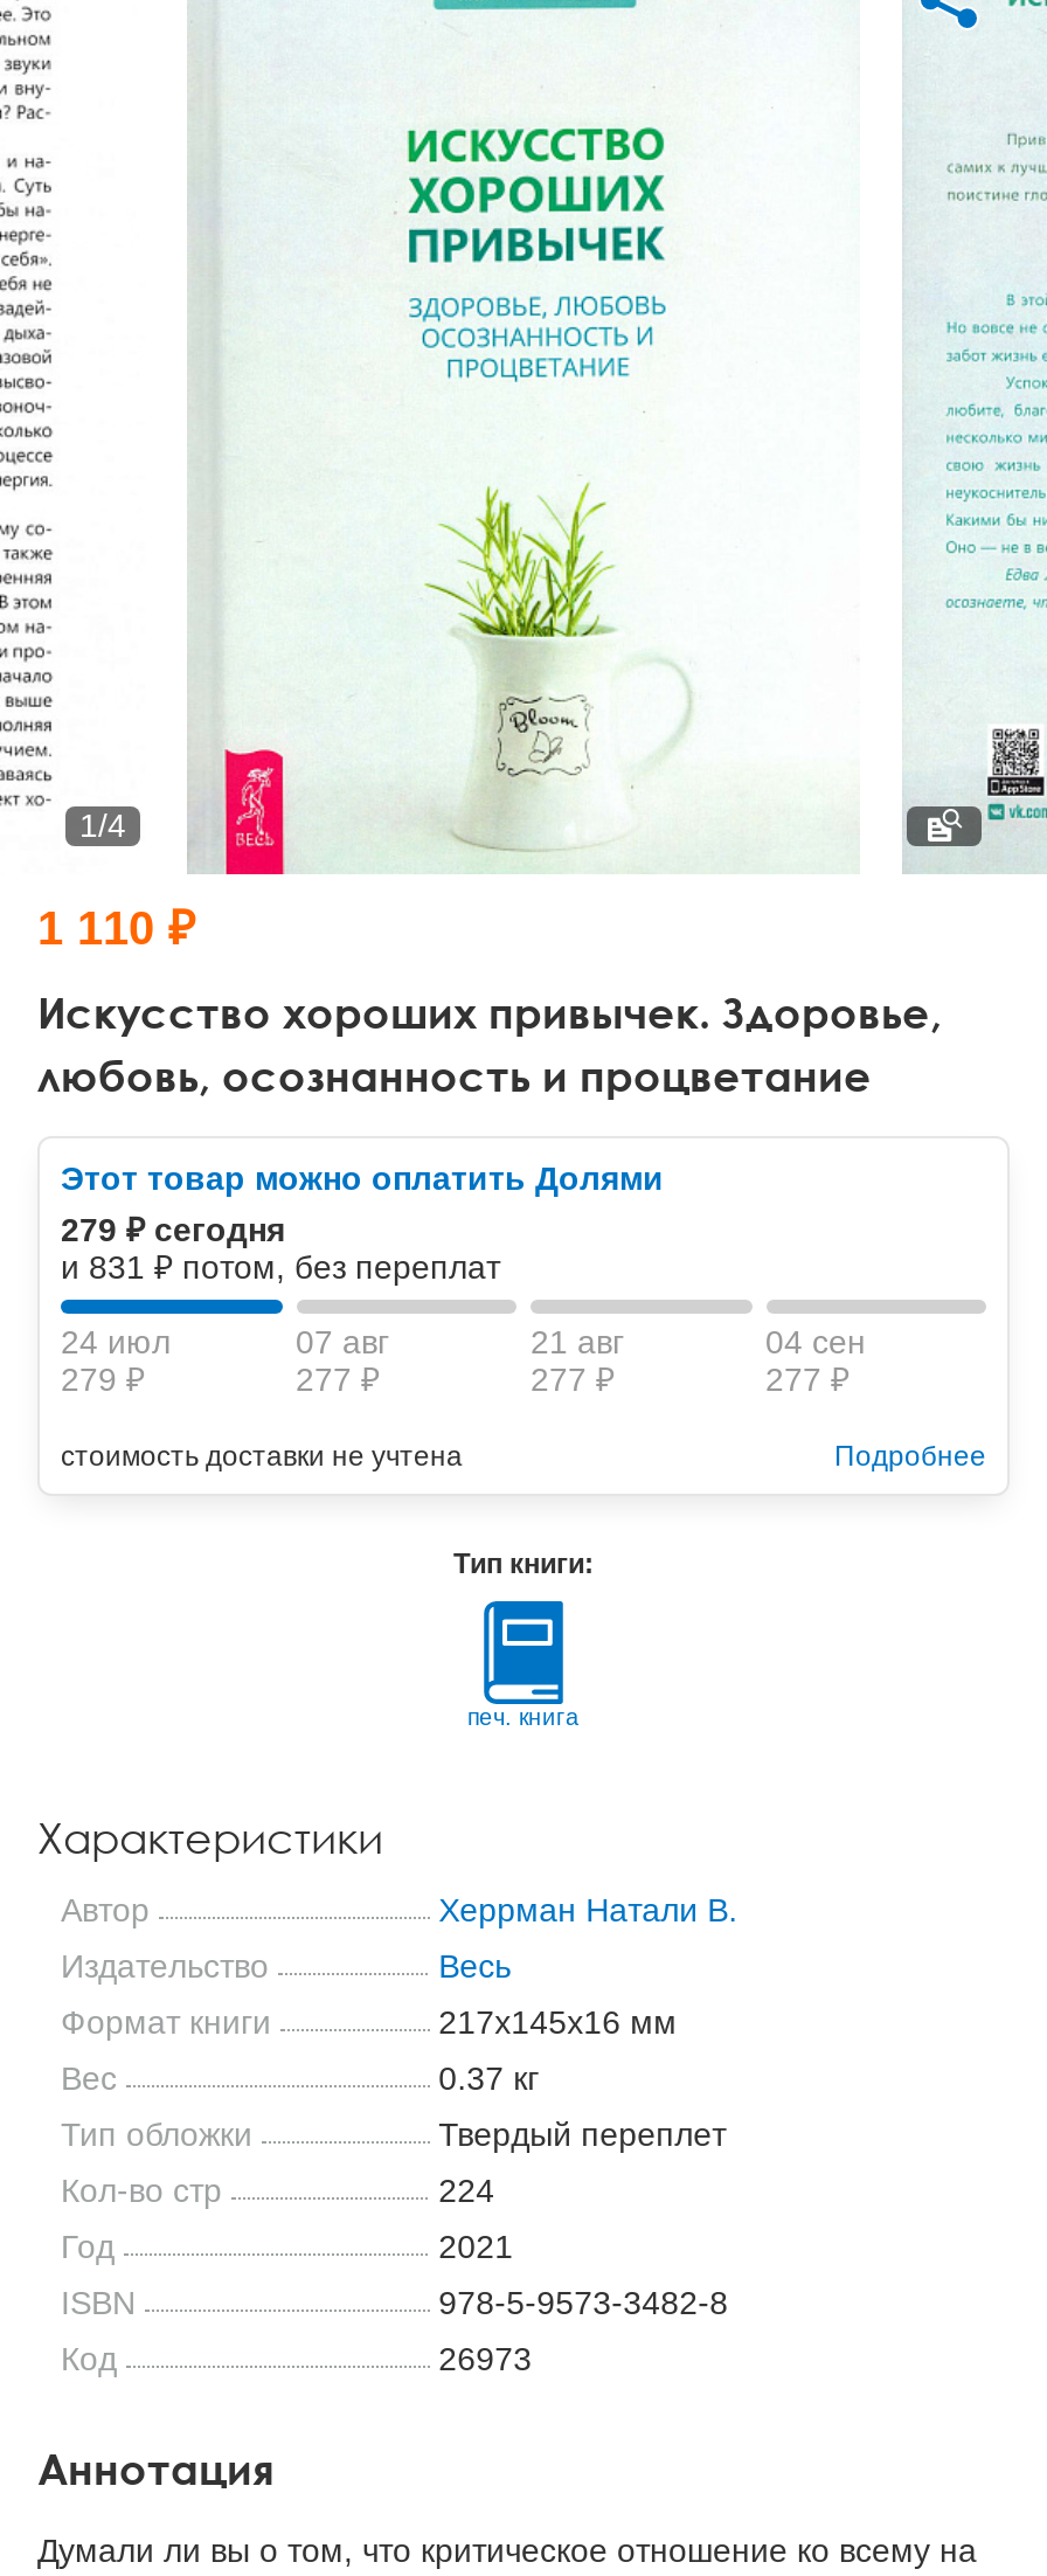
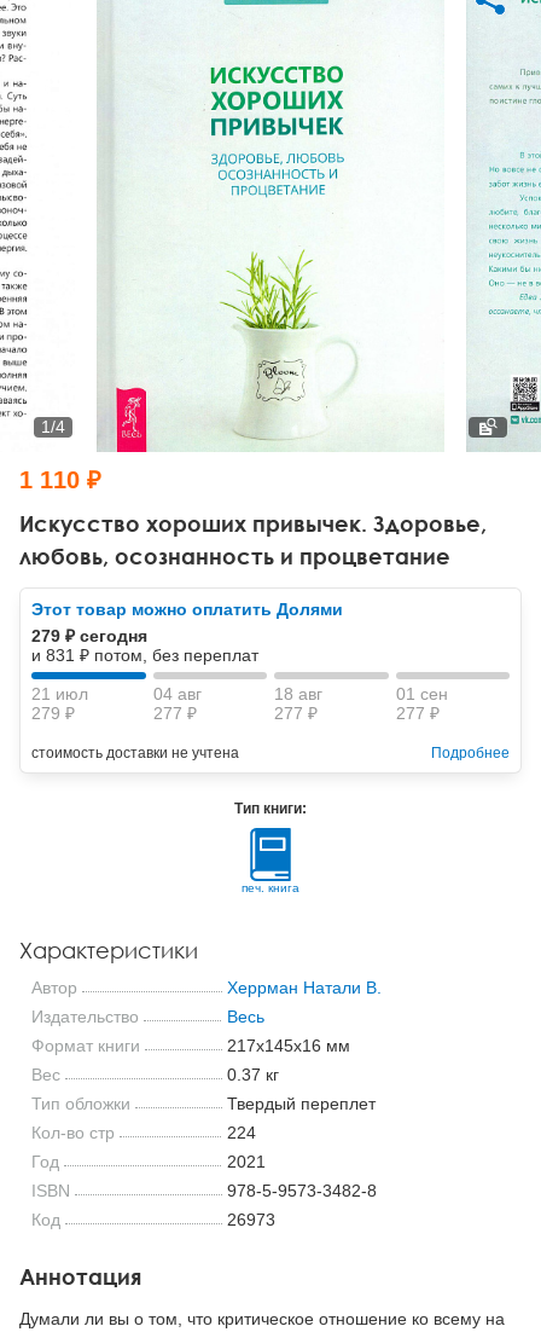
- 24 июл
+ 21 июл

- 07 авг
+ 04 авг

- 21 авг
+ 18 авг

- 04 сен
+ 01 сен
